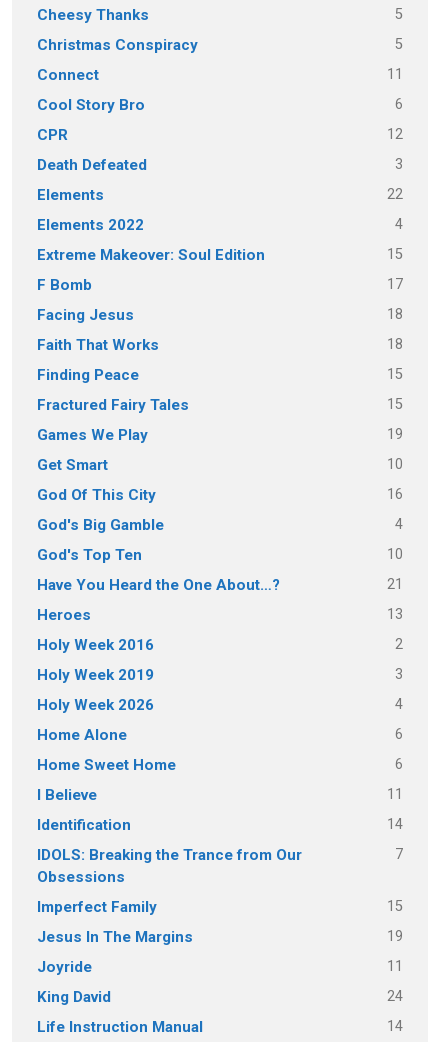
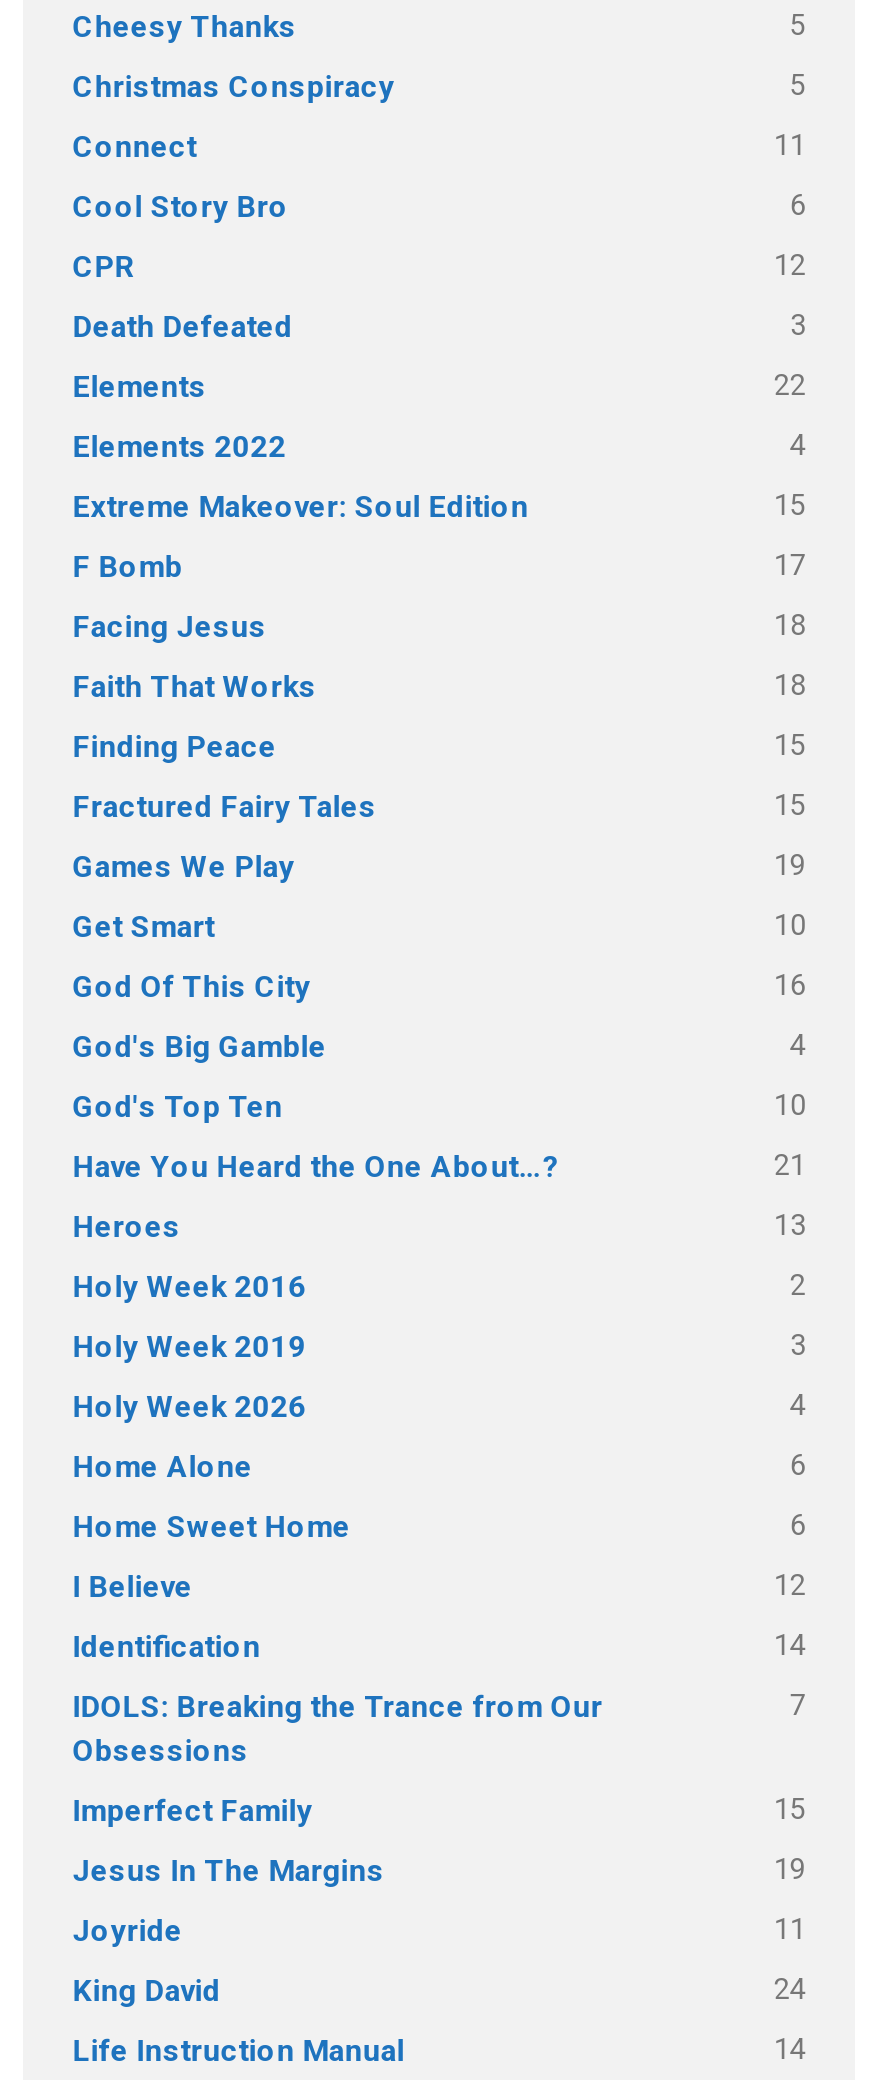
- 11
+ 12
